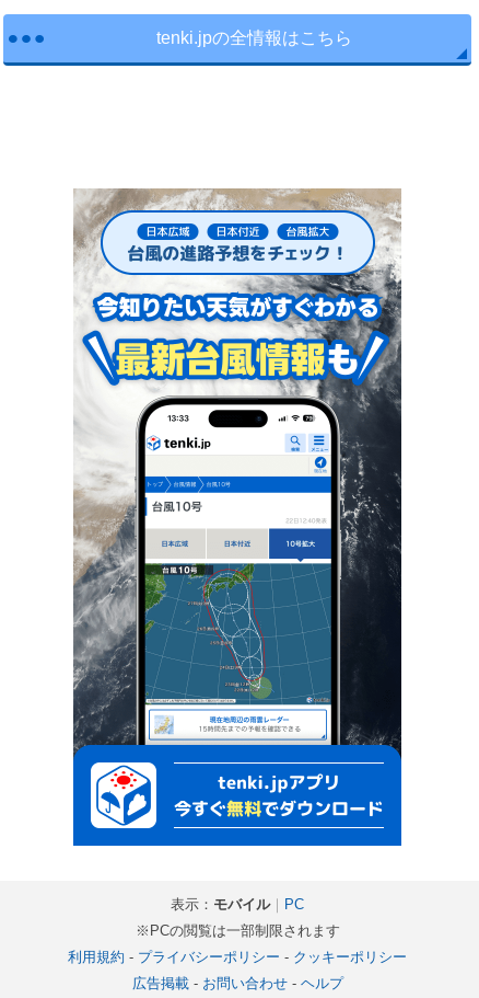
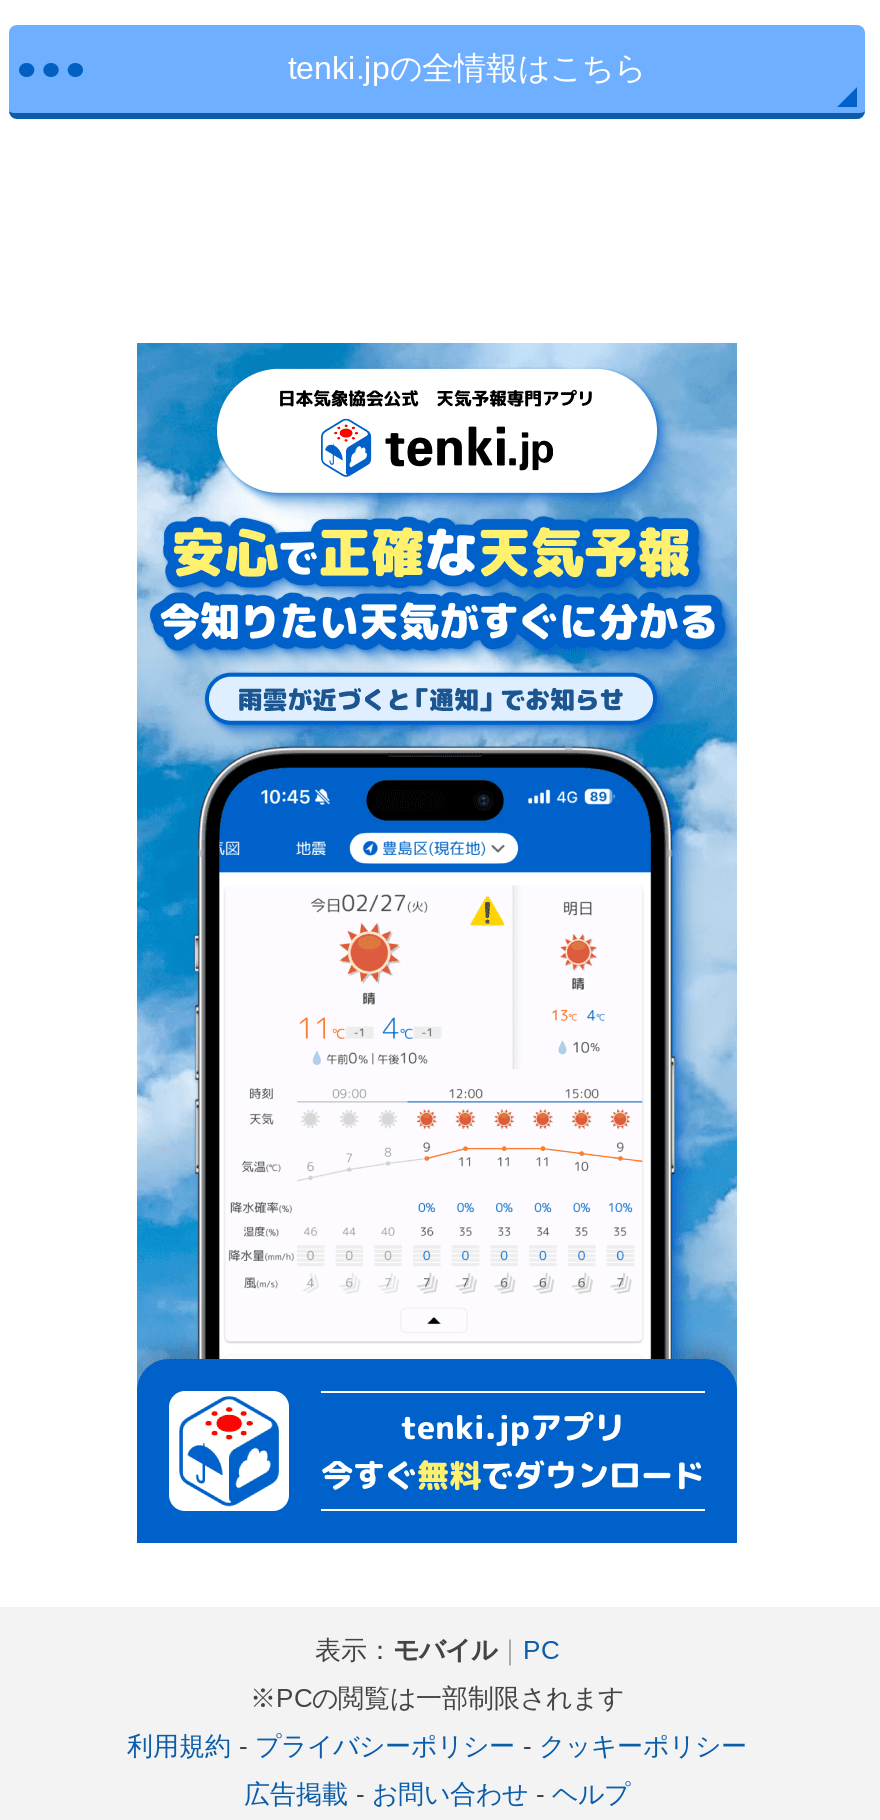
- [image]
+ [image]
